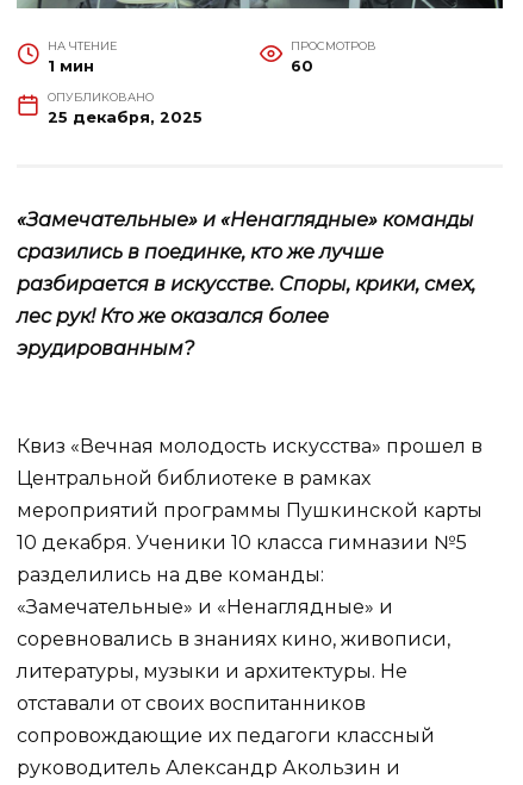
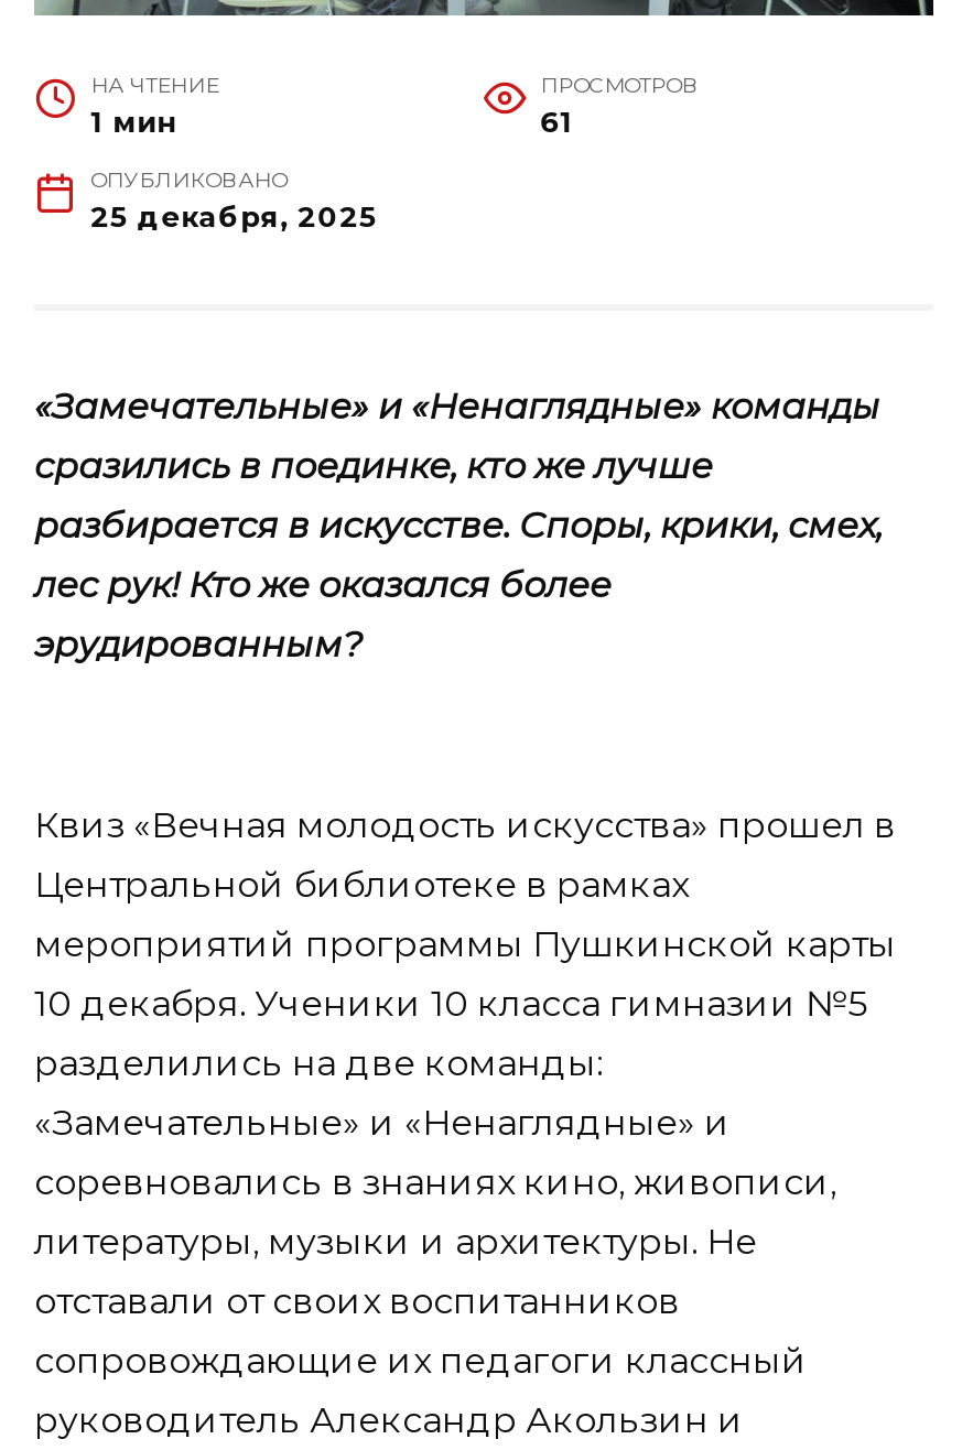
- 60
+ 61
